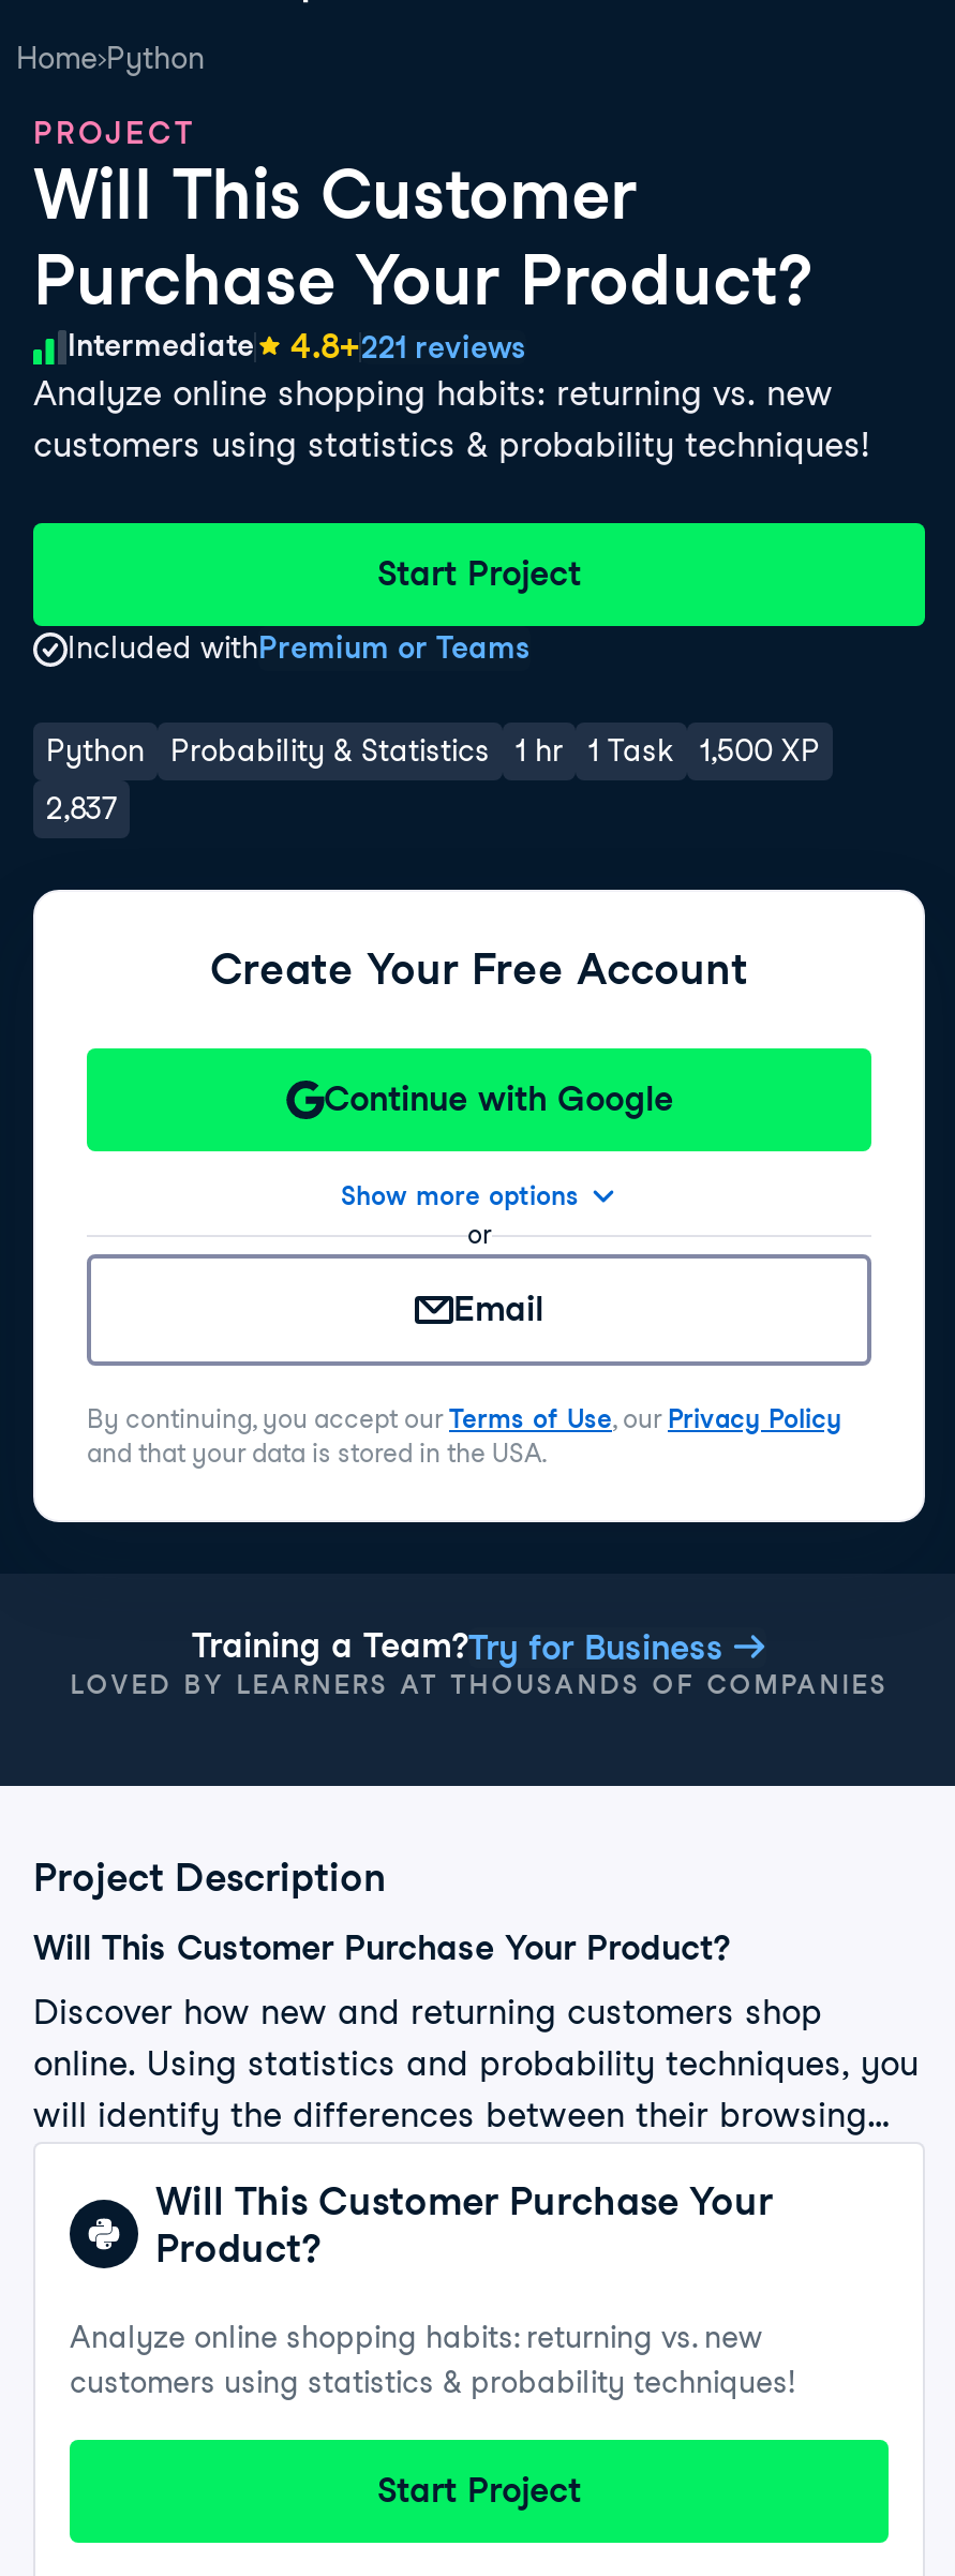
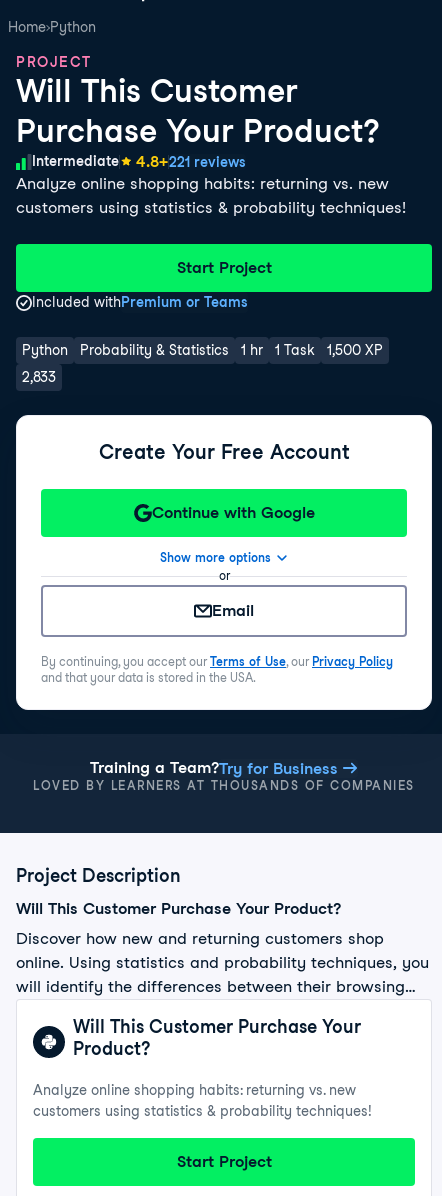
- 2,837
+ 2,833
